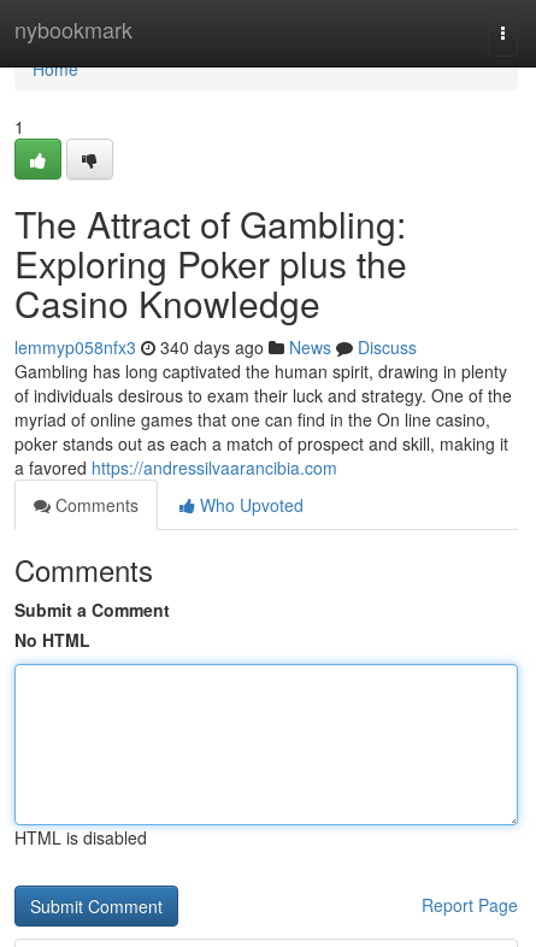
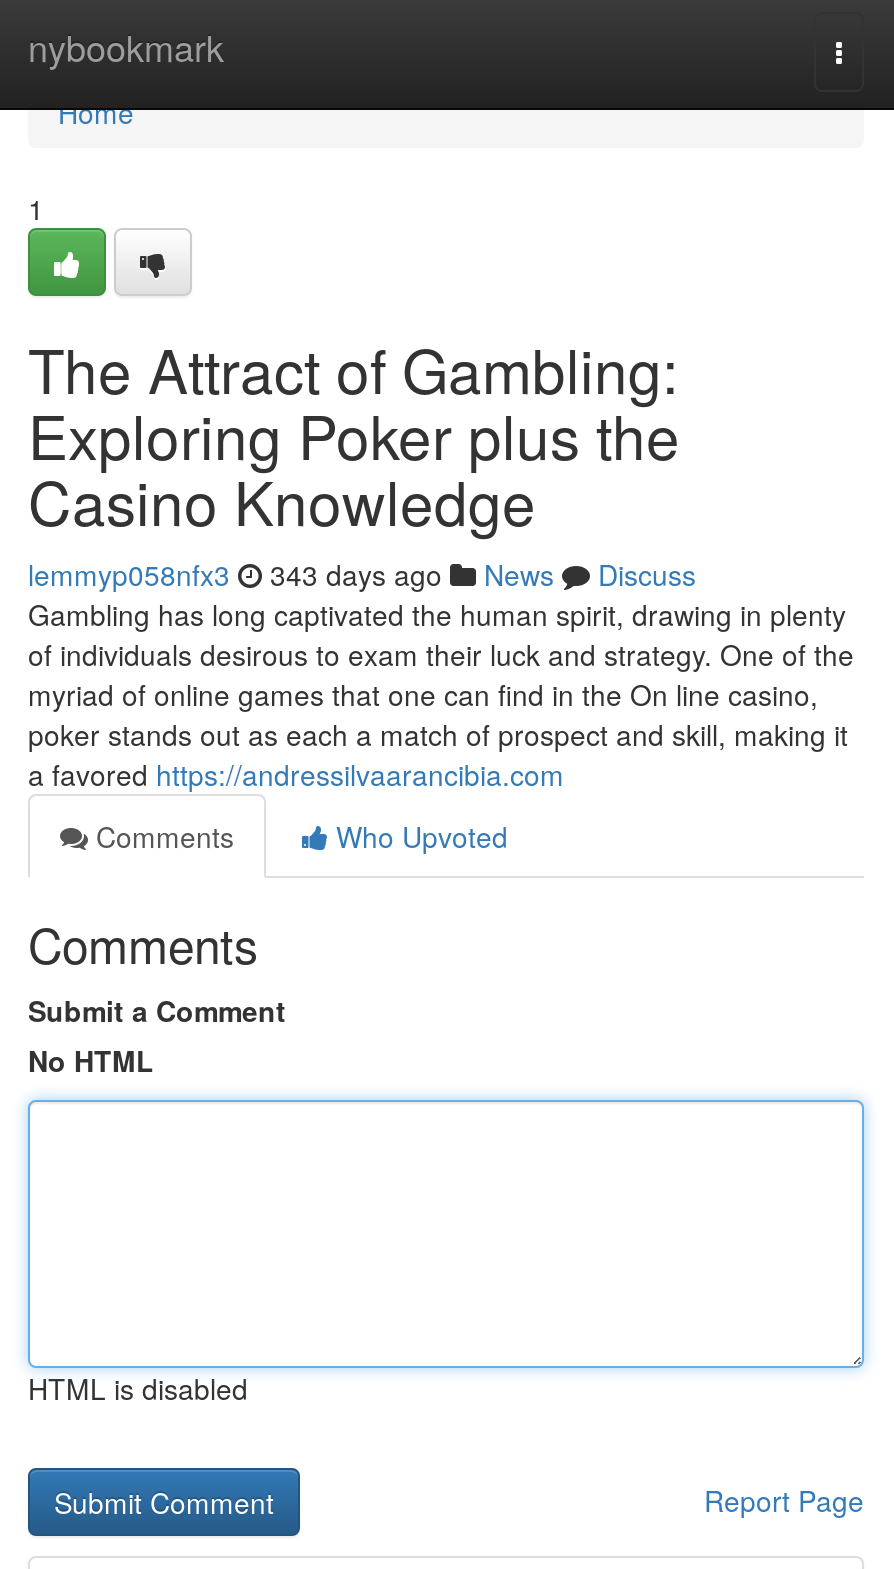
- lemmyp058nfx3 340 days ago News Discuss
+ lemmyp058nfx3 343 days ago News Discuss
